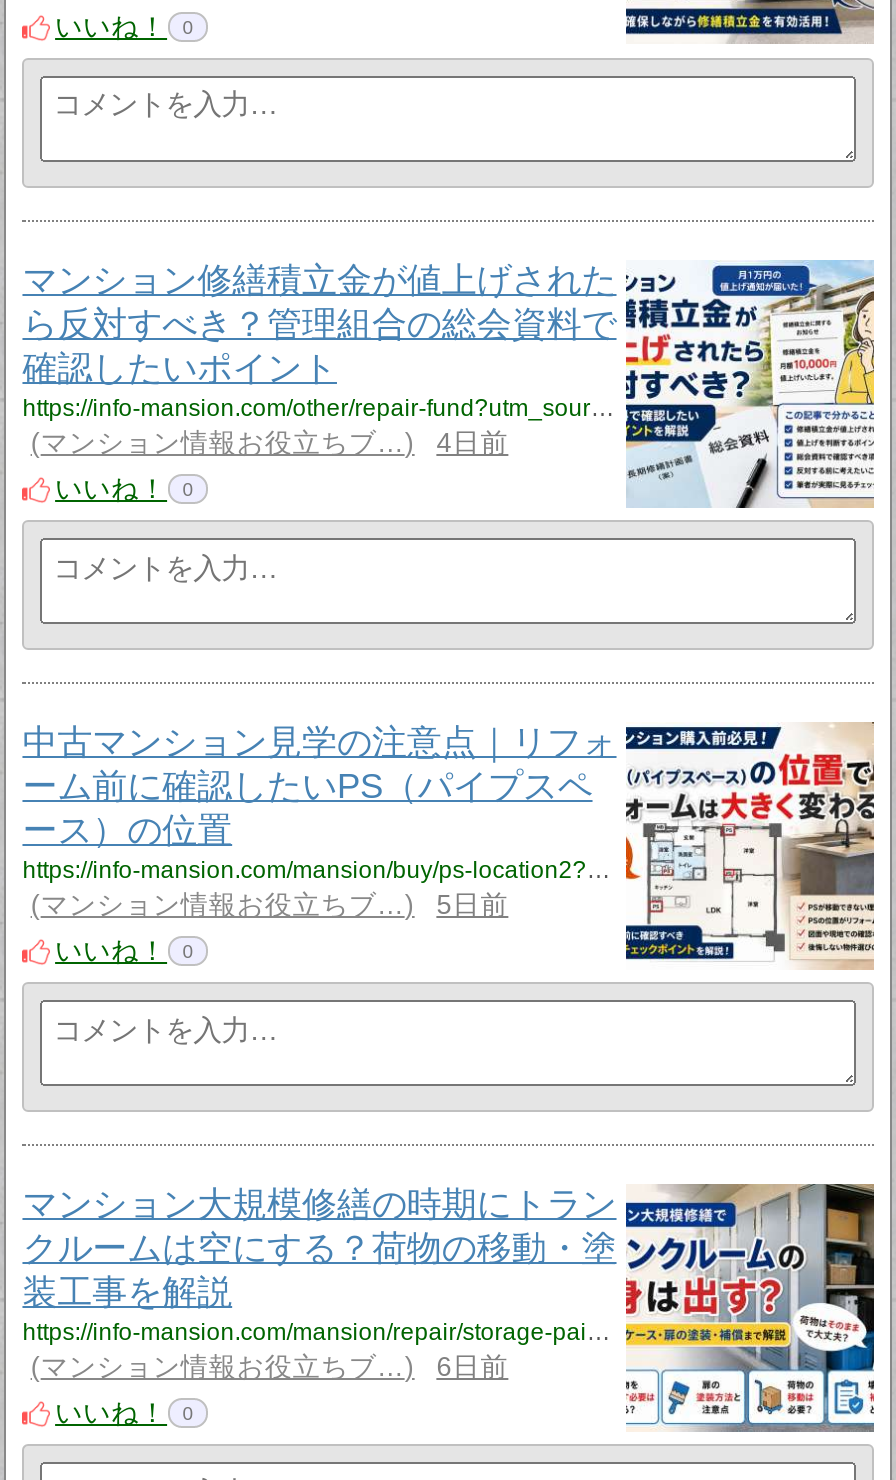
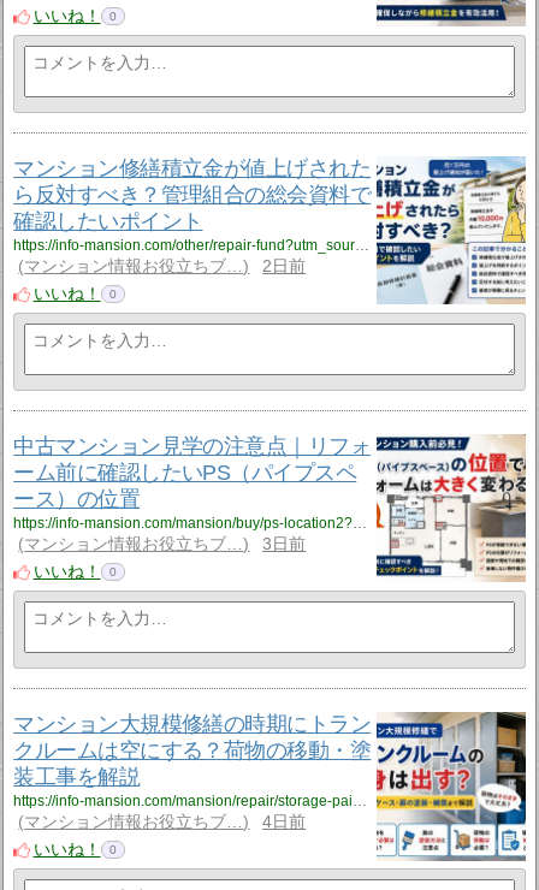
- マンション情報お役立ちブ… 4日前
+ マンション情報お役立ちブ… 2日前

- マンション情報お役立ちブ… 5日前
+ マンション情報お役立ちブ… 3日前

- マンション情報お役立ちブ… 6日前
+ マンション情報お役立ちブ… 4日前
